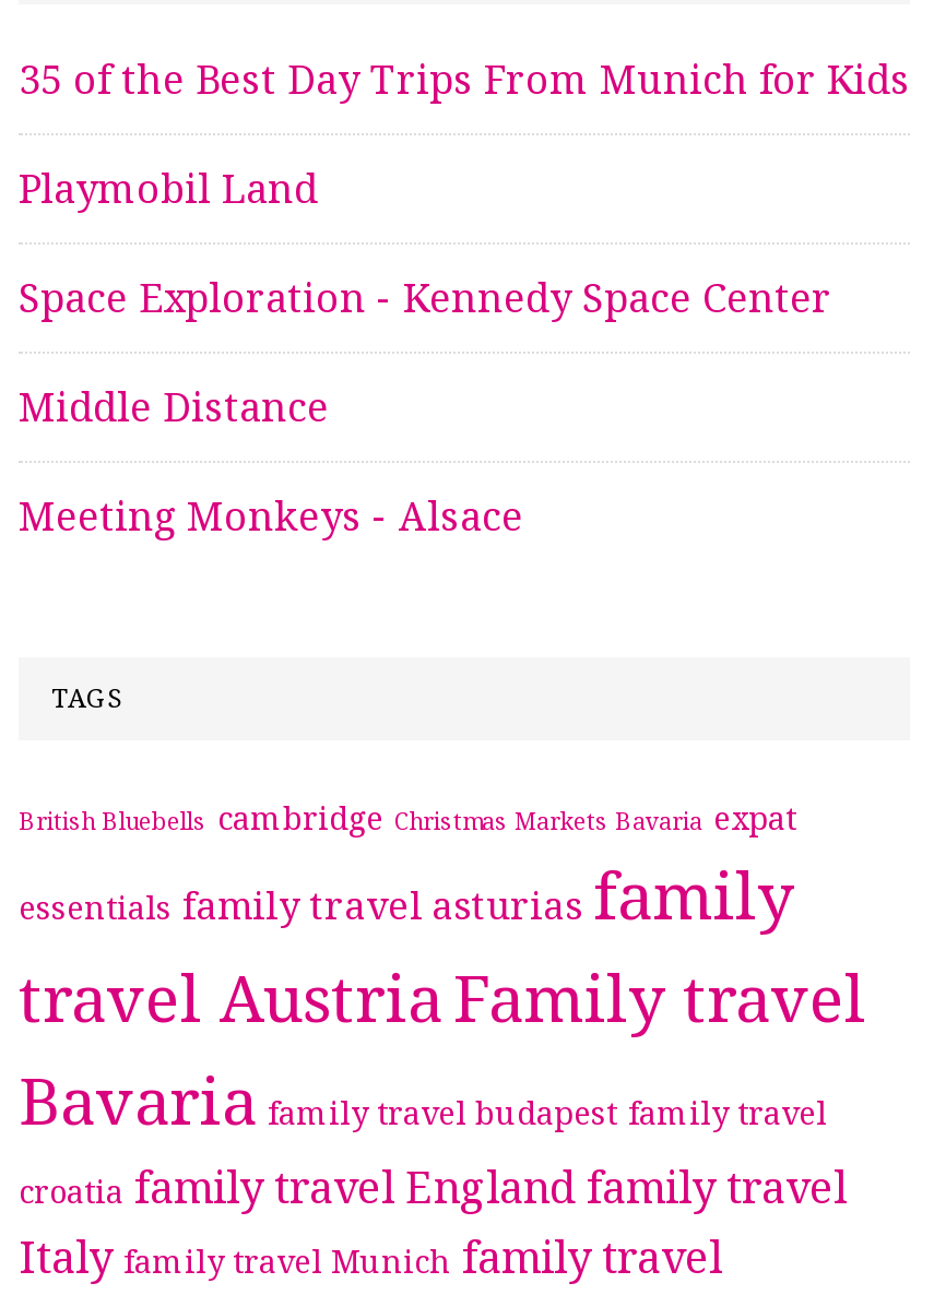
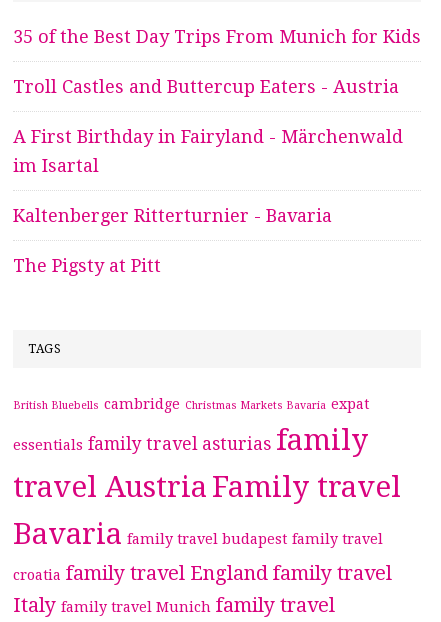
- Playmobil Land
+ Troll Castles and Buttercup Eaters - Austria

- Space Exploration - Kennedy Space Center
+ A First Birthday in Fairyland - Märchenwald
+ im Isartal

- Middle Distance
+ Kaltenberger Ritterturnier - Bavaria

- Meeting Monkeys - Alsace
+ The Pigsty at Pitt
